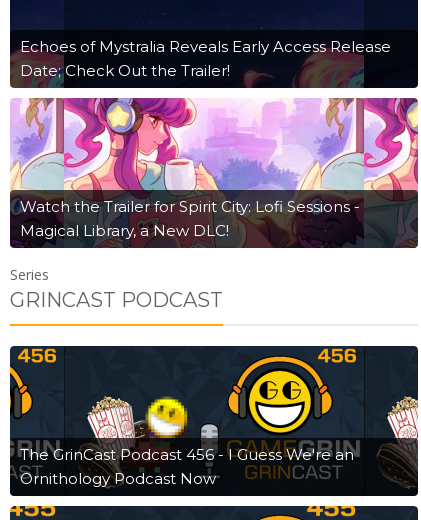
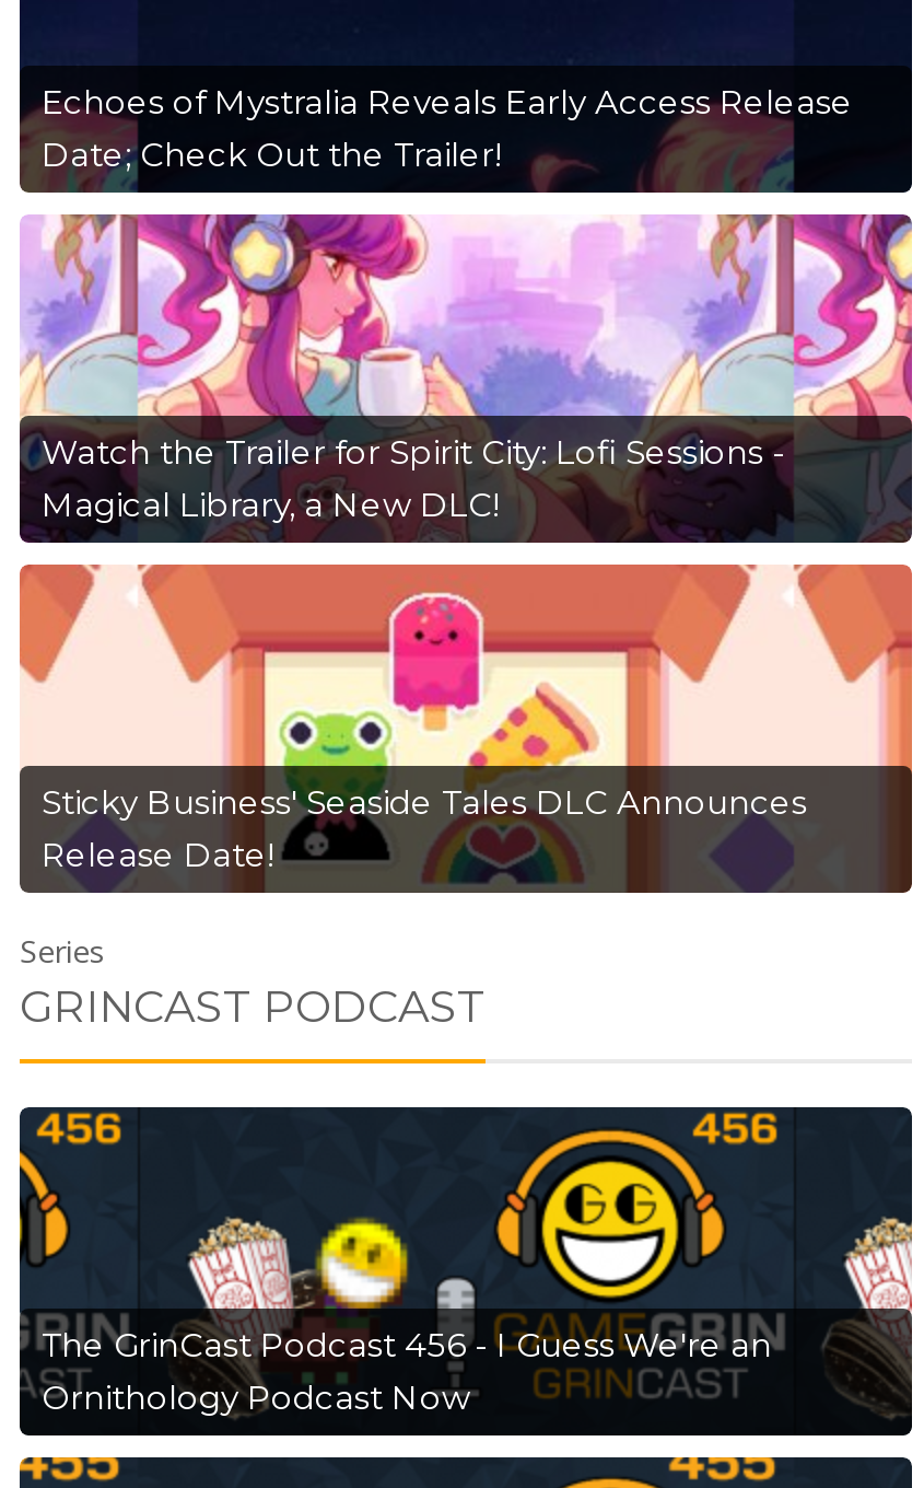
+ [image]
+ Sticky Business' Seaside Tales DLC Announces
+ Release Date!
